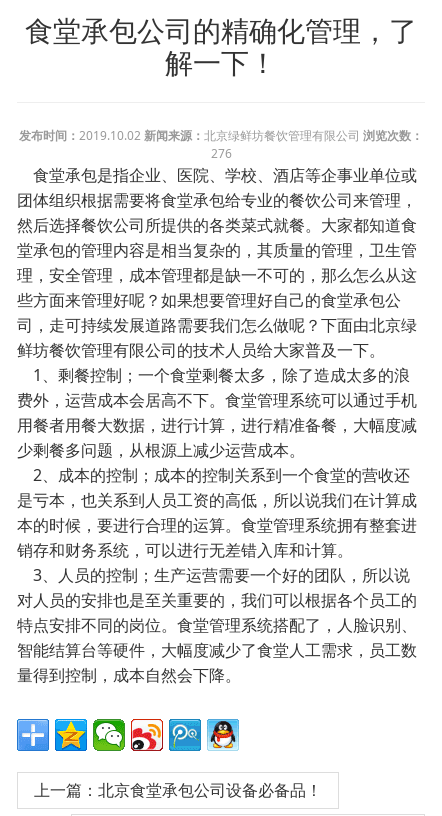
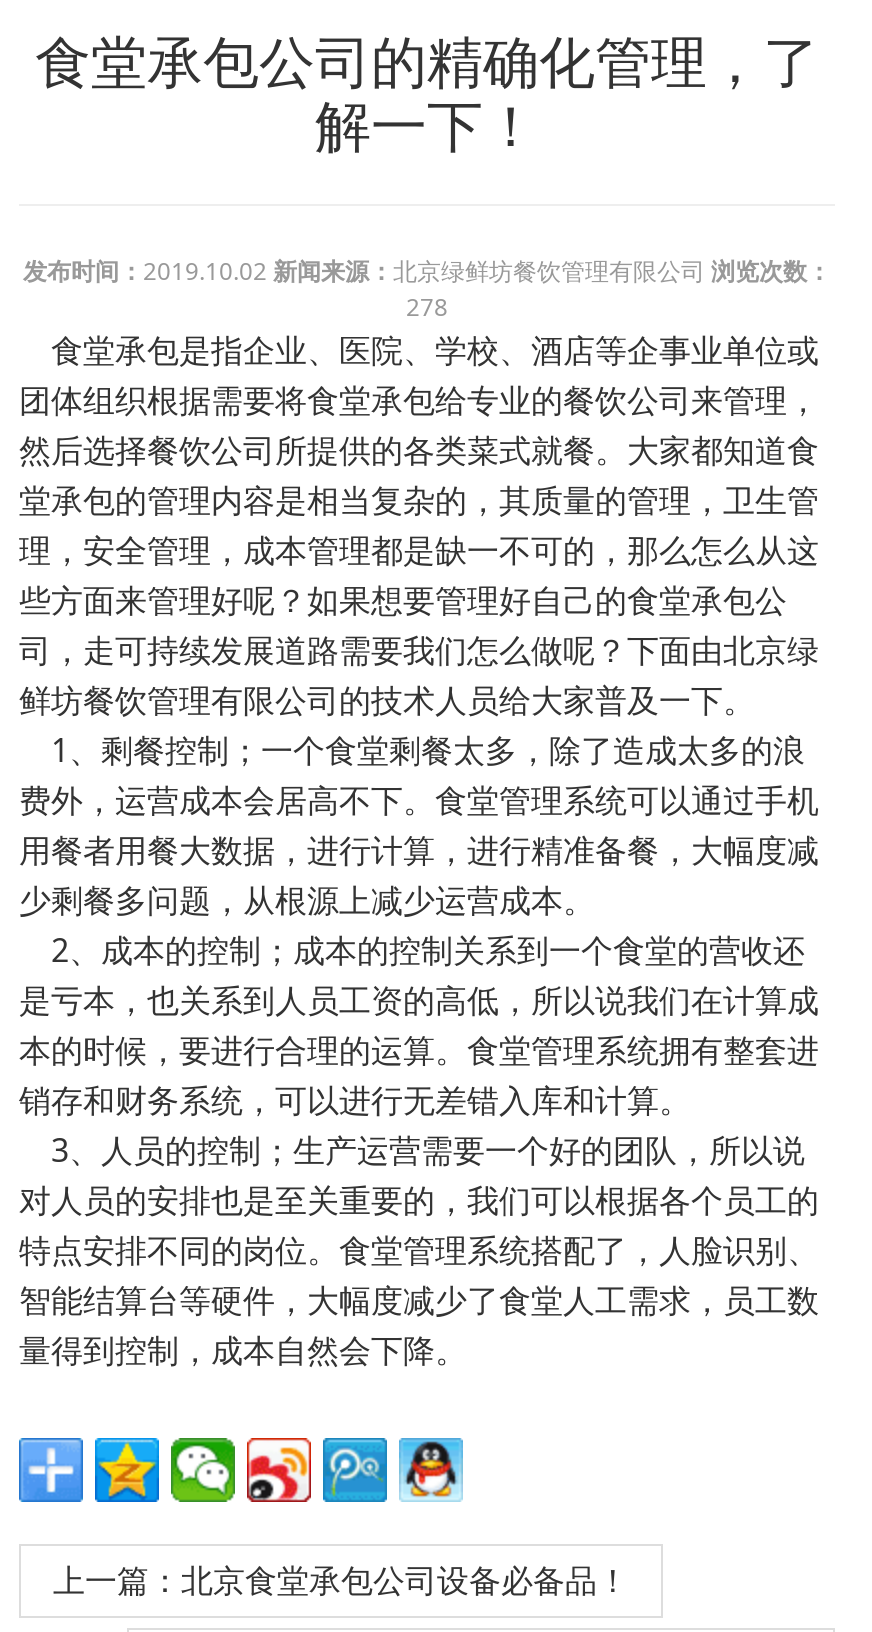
- 276
+ 278
